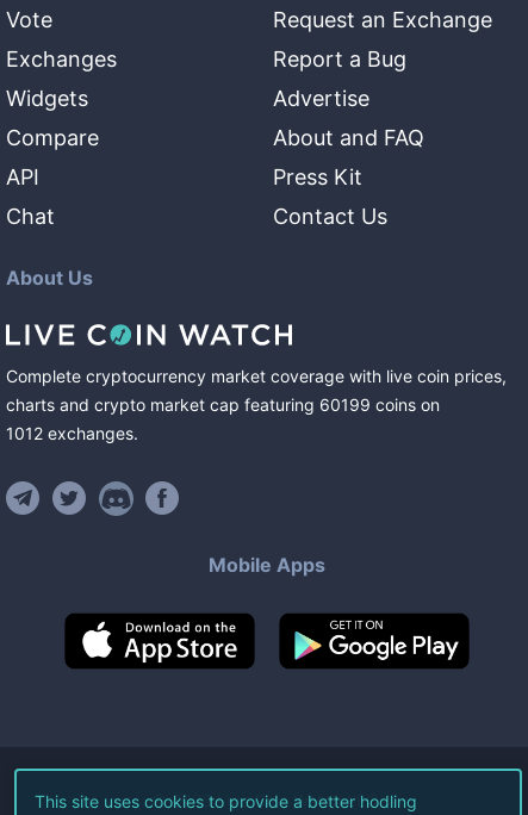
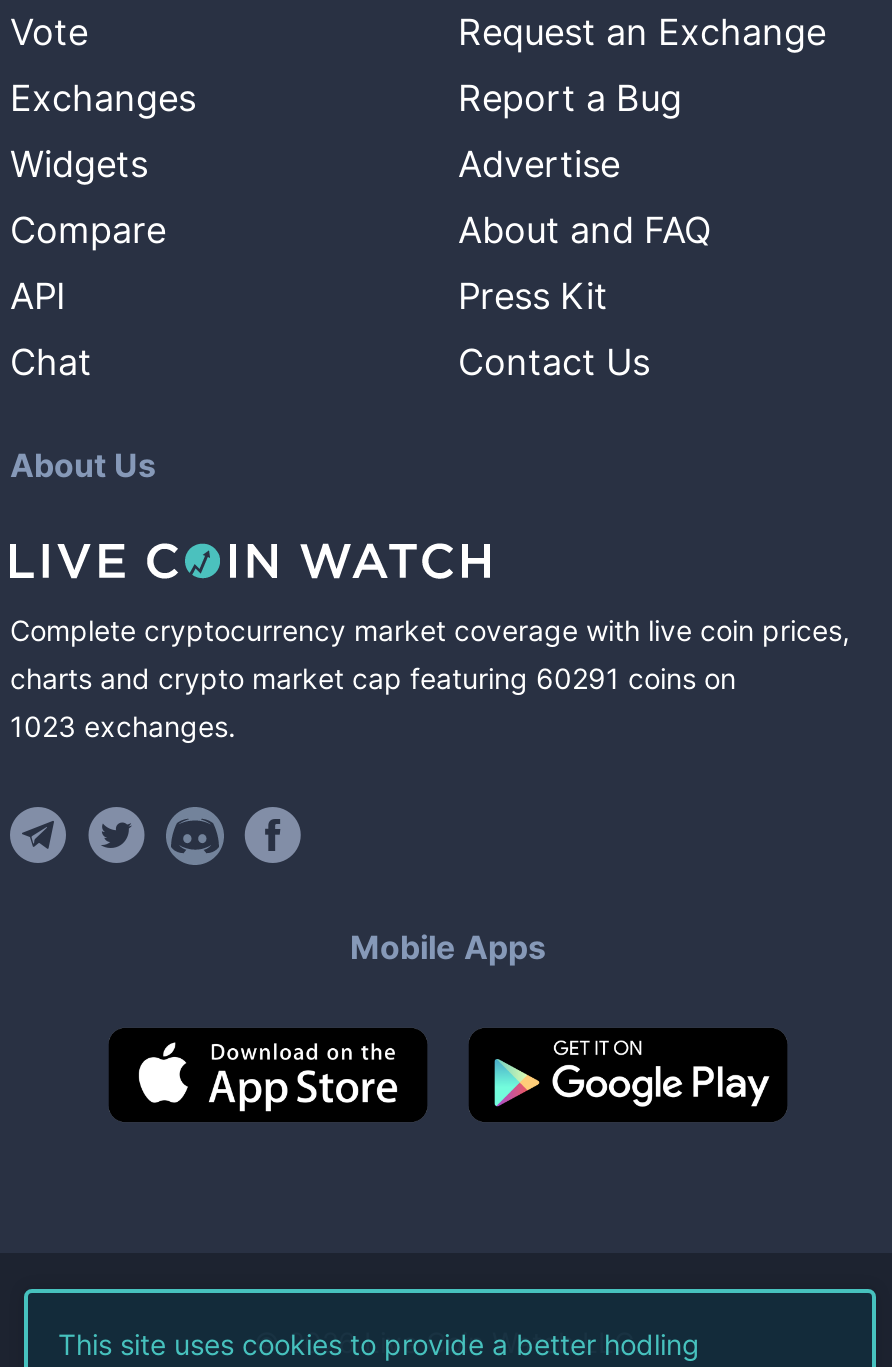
- charts and crypto market cap featuring 60199 coins on
+ charts and crypto market cap featuring 60291 coins on

- 1012 exchanges.
+ 1023 exchanges.
